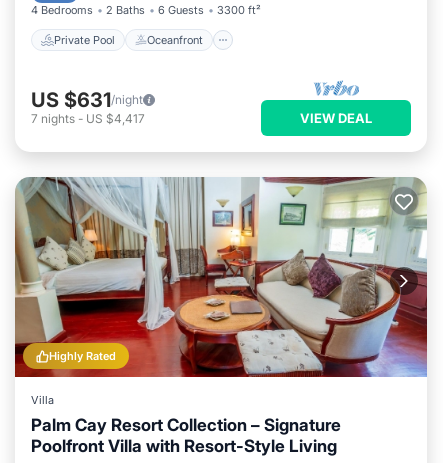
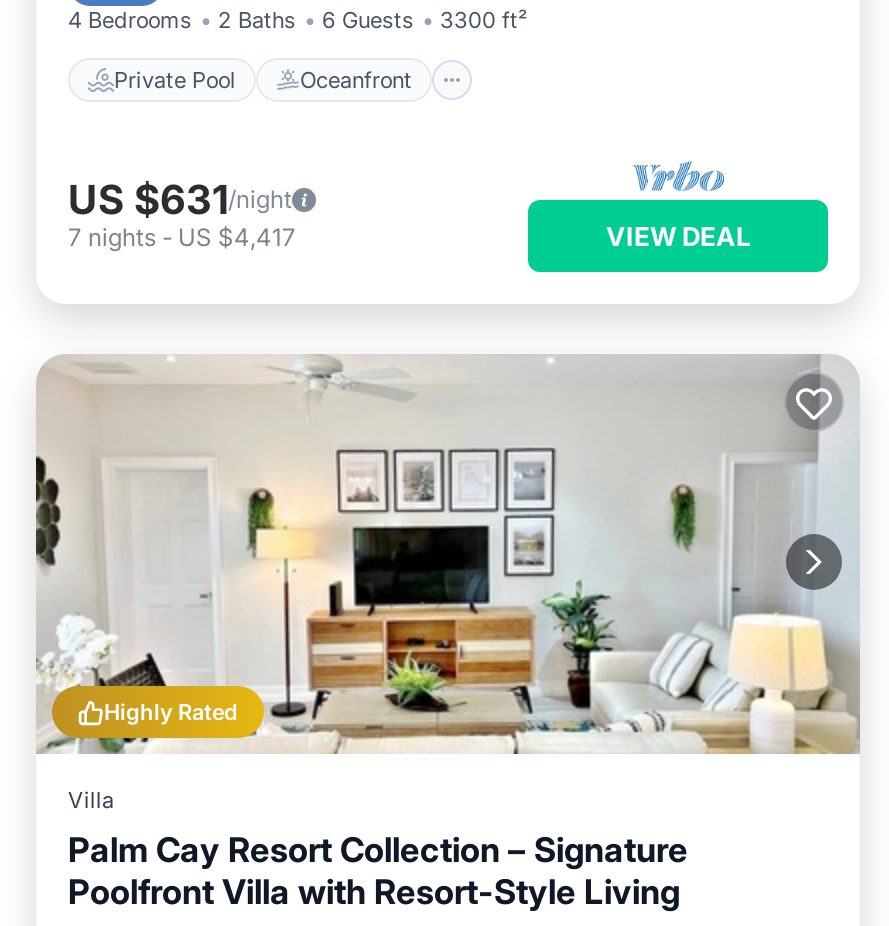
- [image]
+ [image]
